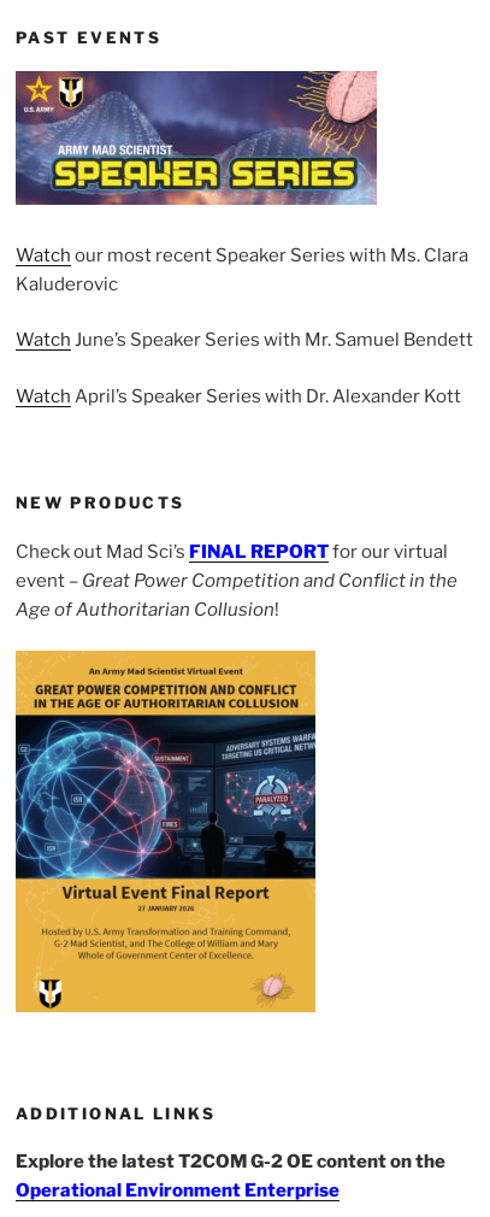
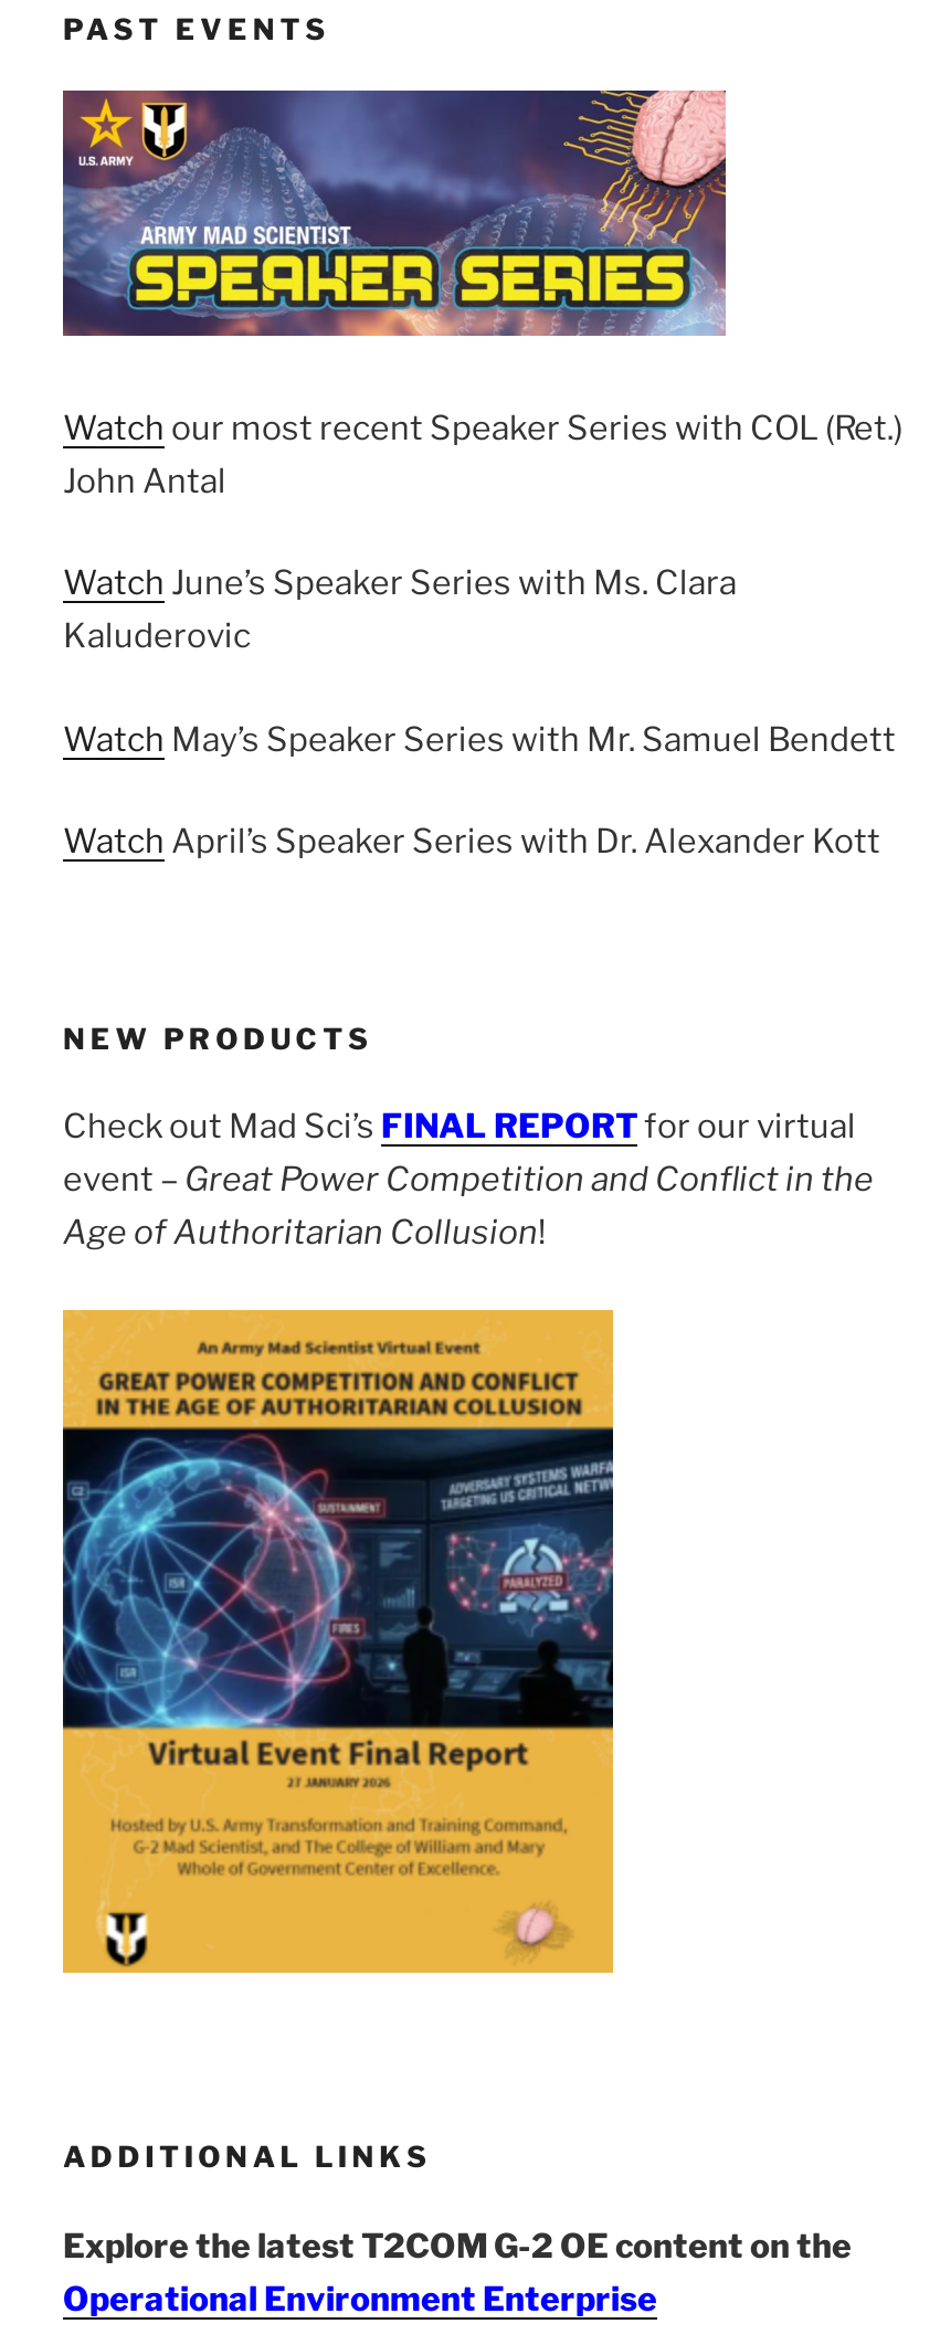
- Watch our most recent Speaker Series with Ms. Clara
+ Watch our most recent Speaker Series with COL (Ret.)
+ John Antal
+ Watch June’s Speaker Series with Ms. Clara

- Watch June’s Speaker Series with Mr. Samuel Bendett
+ Watch May’s Speaker Series with Mr. Samuel Bendett
